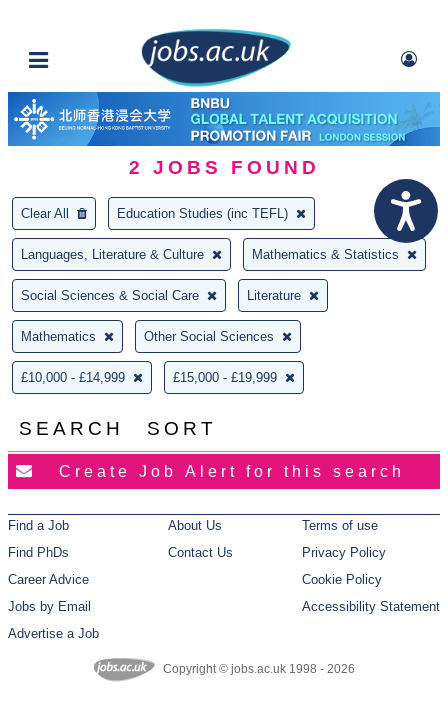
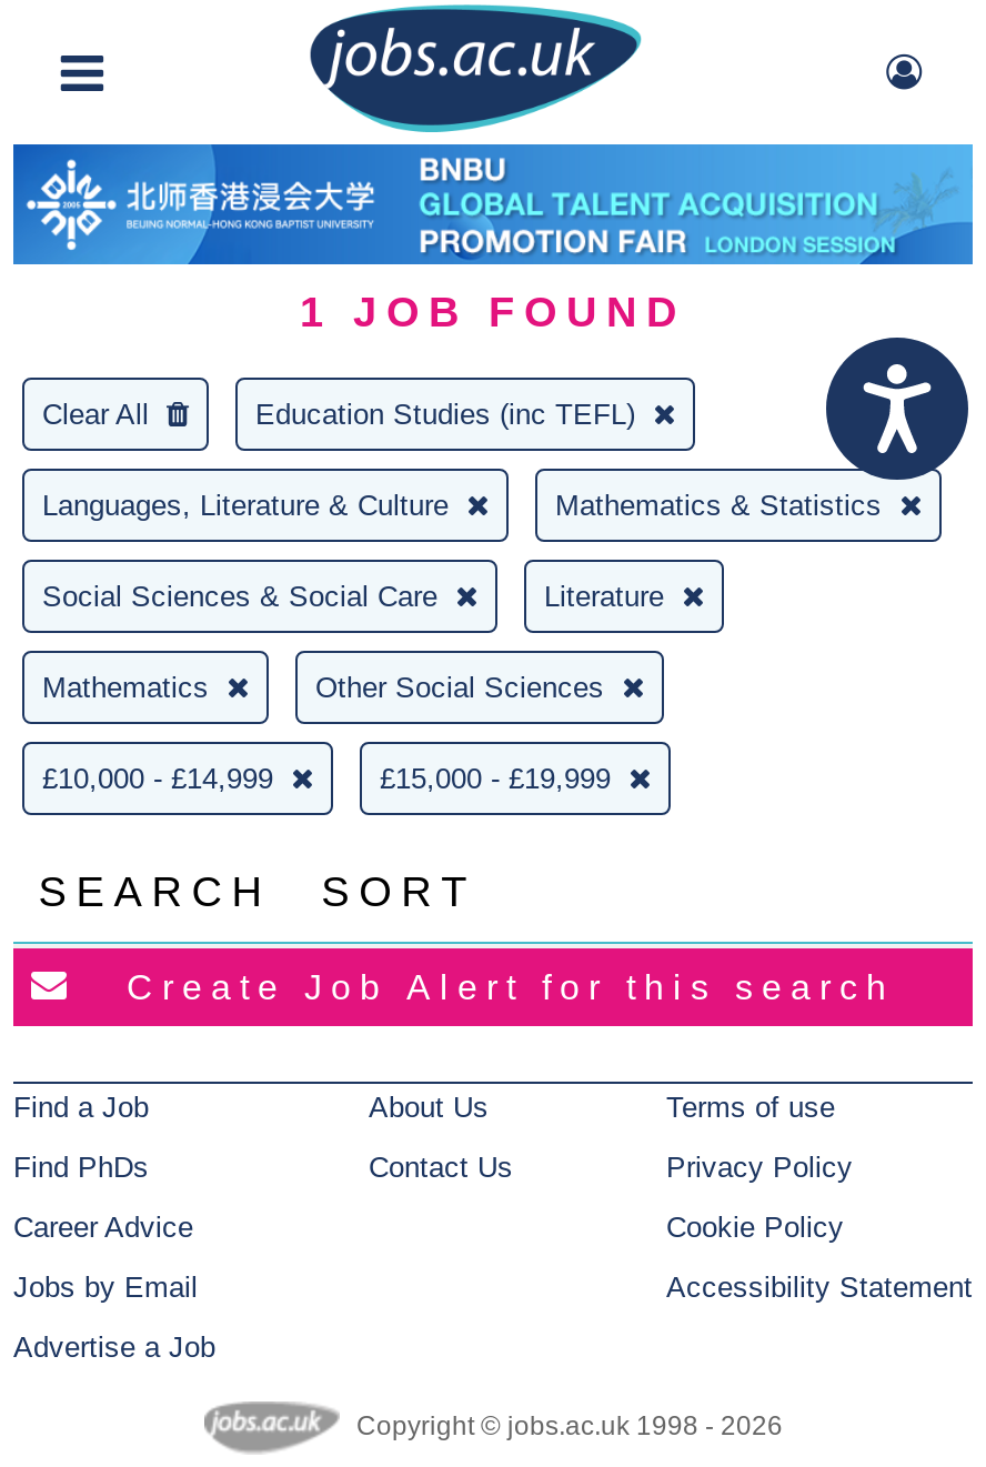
- 2 JOBS FOUND
+ 1 JOB FOUND
